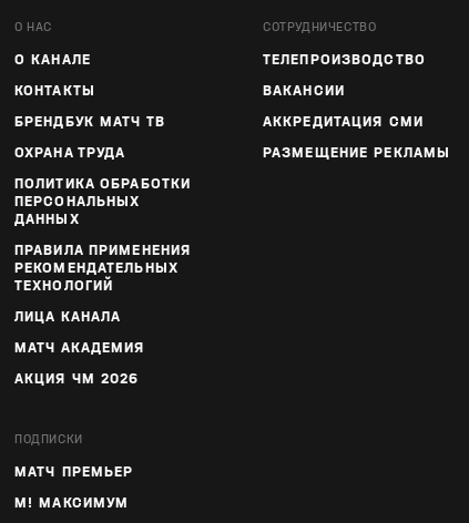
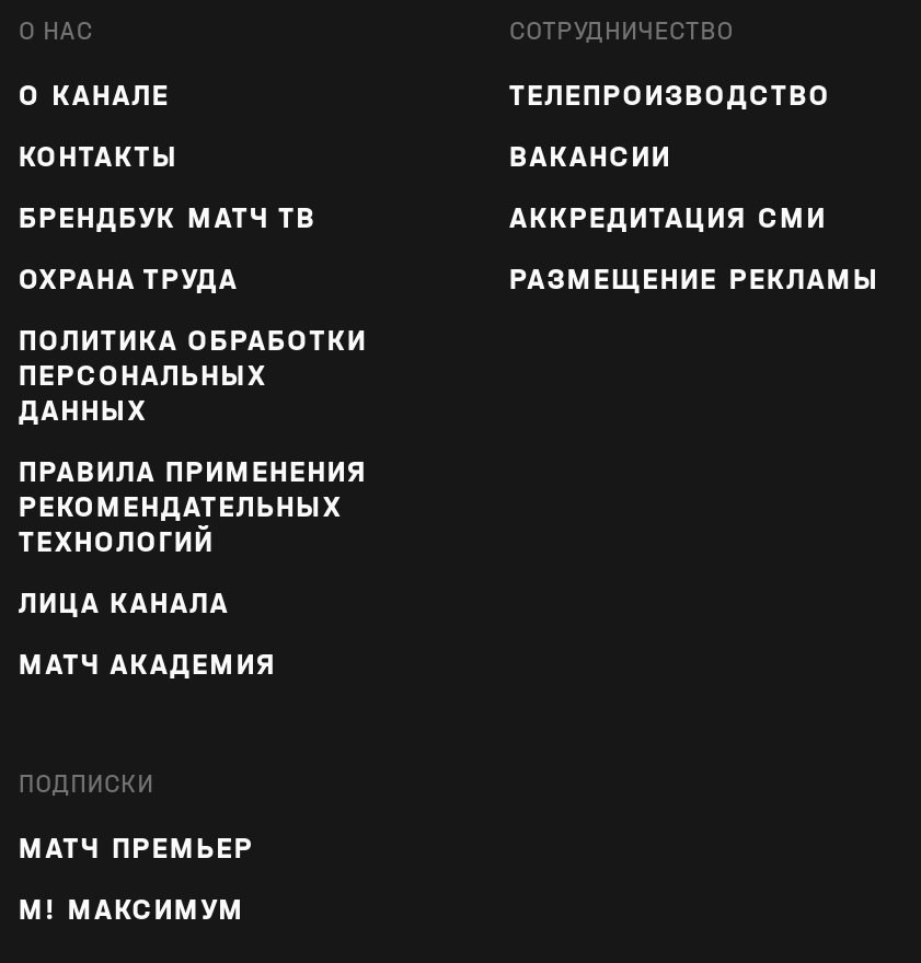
- АКЦИЯ ЧМ 2026
